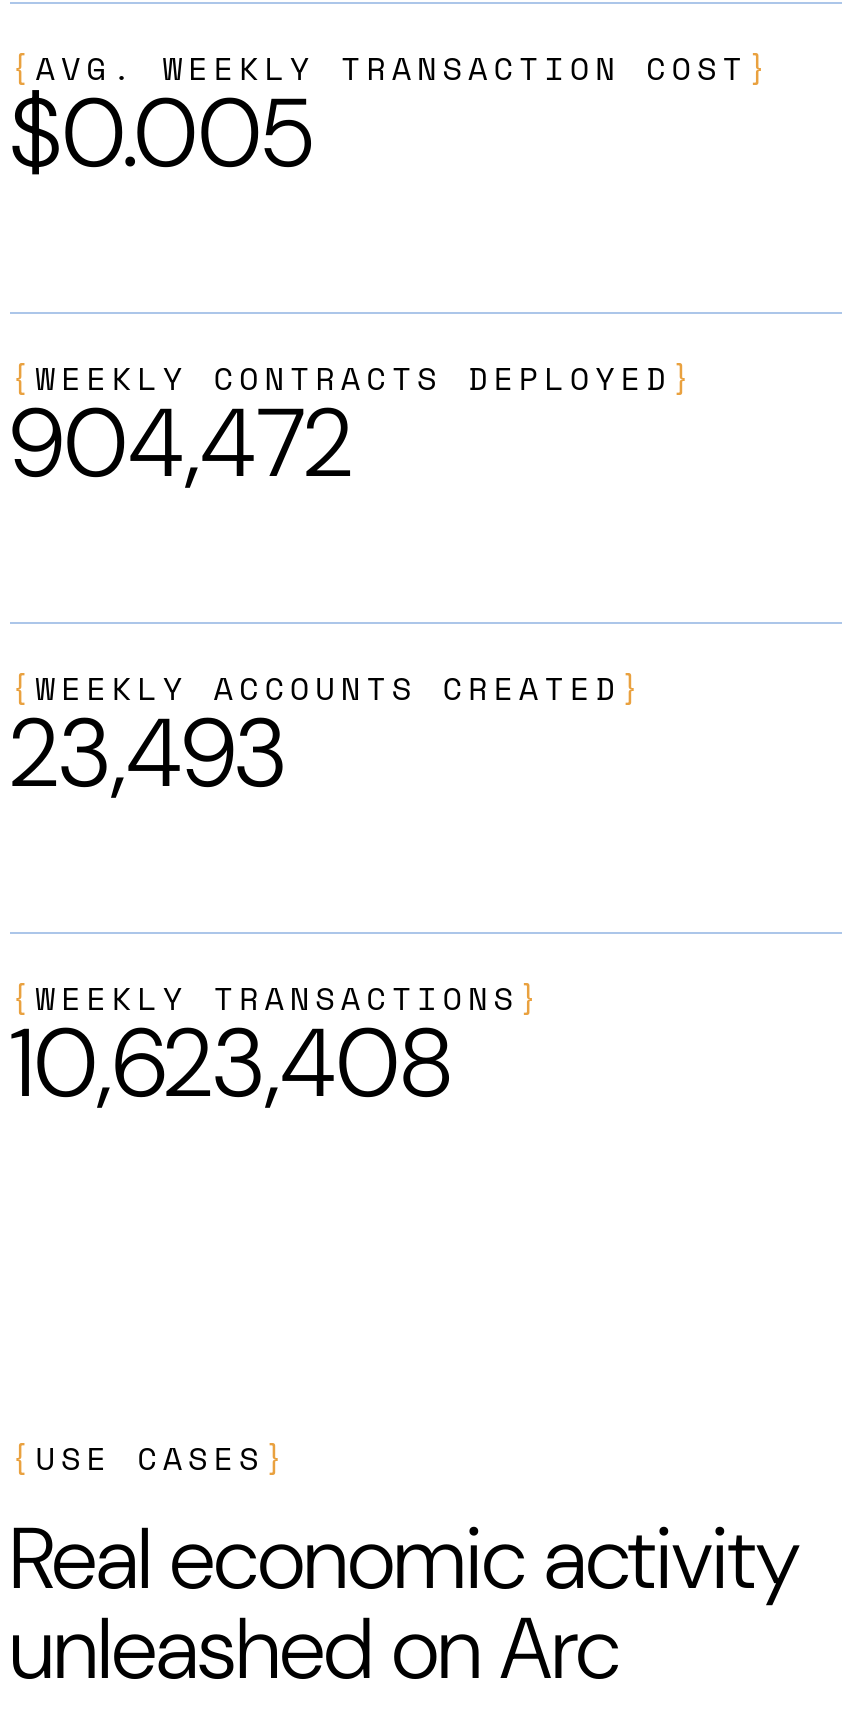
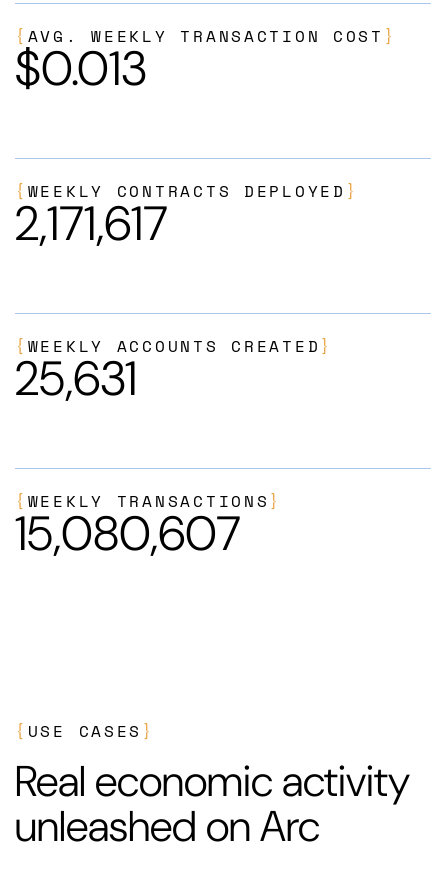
- $0.005
+ $0.013

- 904,472
+ 2,171,617

- 23,493
+ 25,631

- 10,623,408
+ 15,080,607
